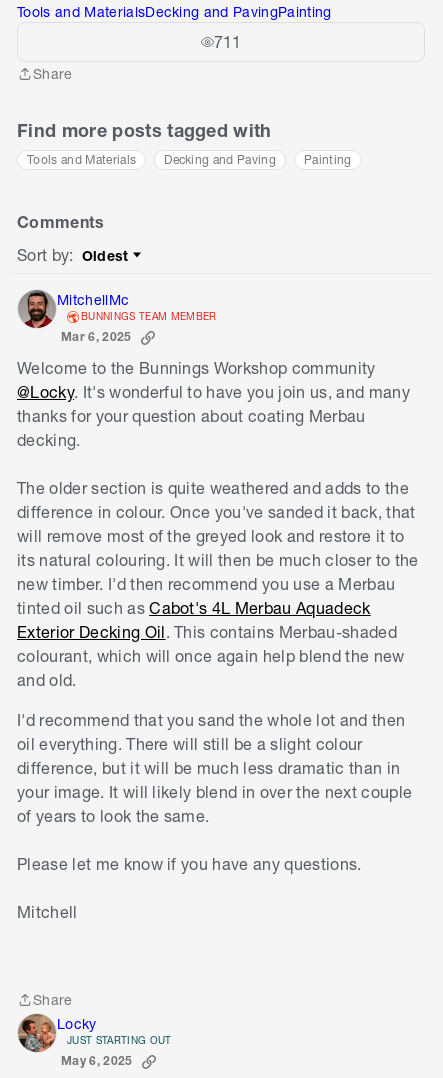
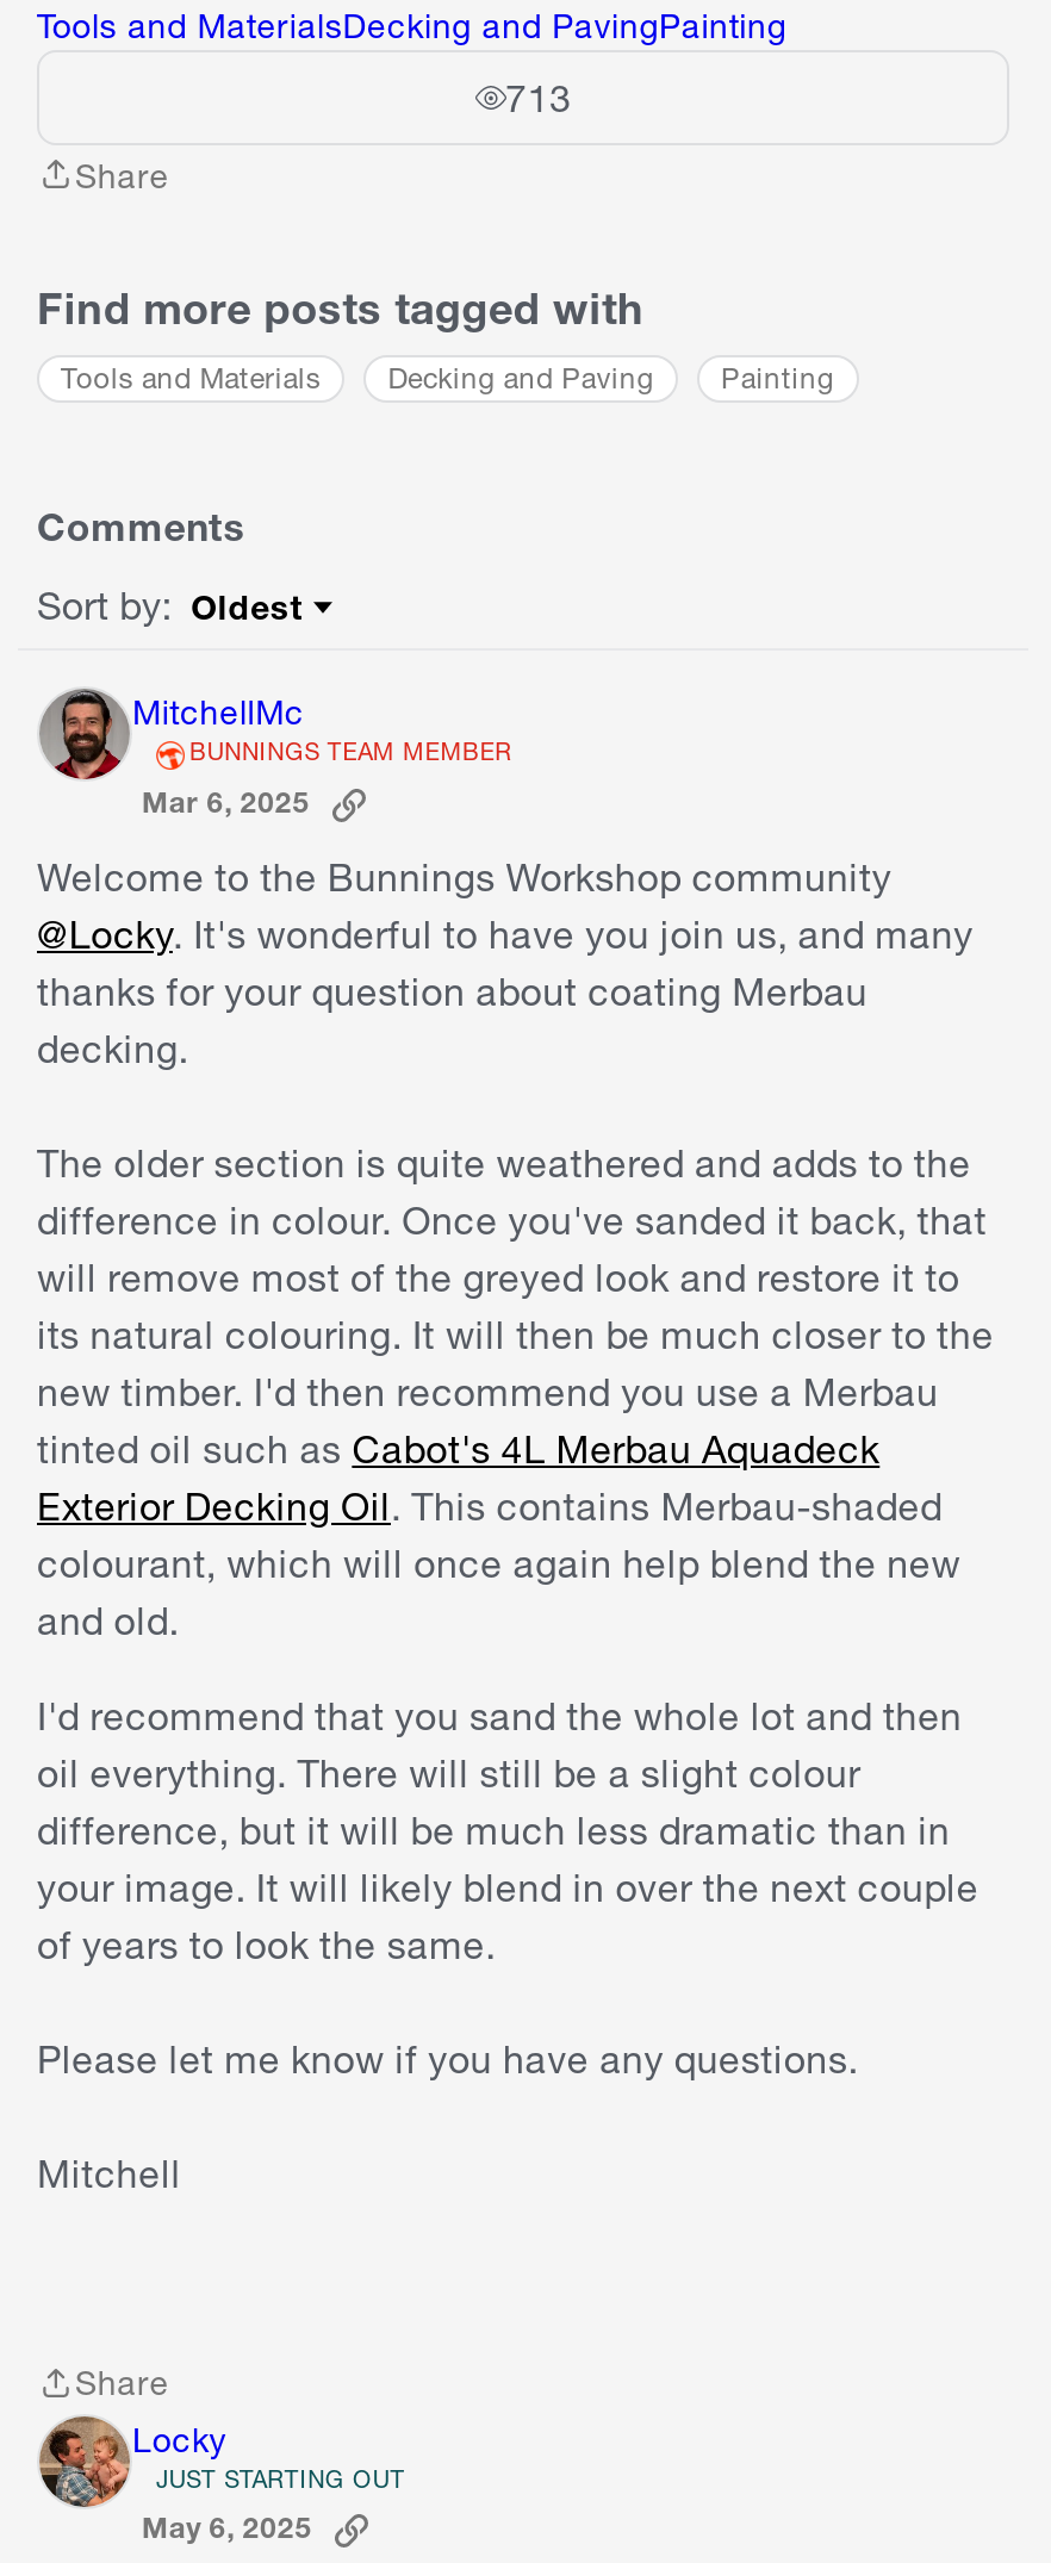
- 711
+ 713
